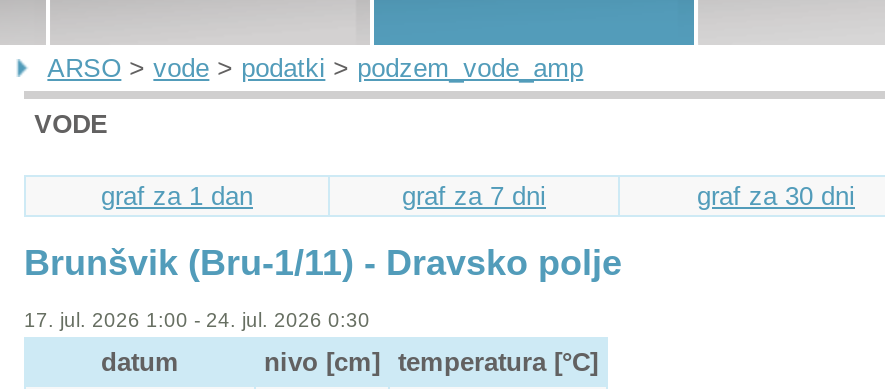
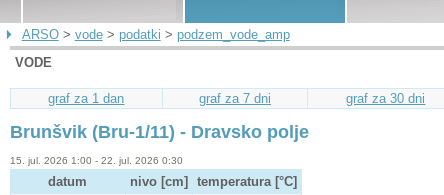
- 17. jul. 2026 1:00 - 24. jul. 2026 0:30
+ 15. jul. 2026 1:00 - 22. jul. 2026 0:30
